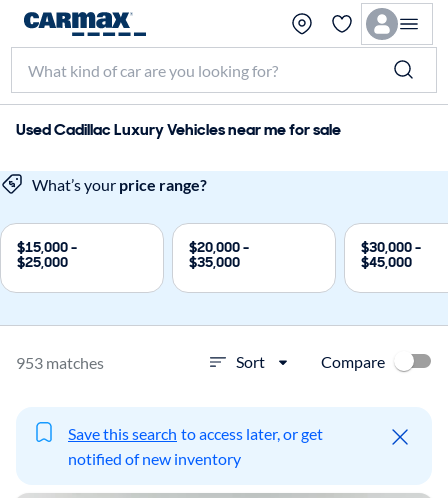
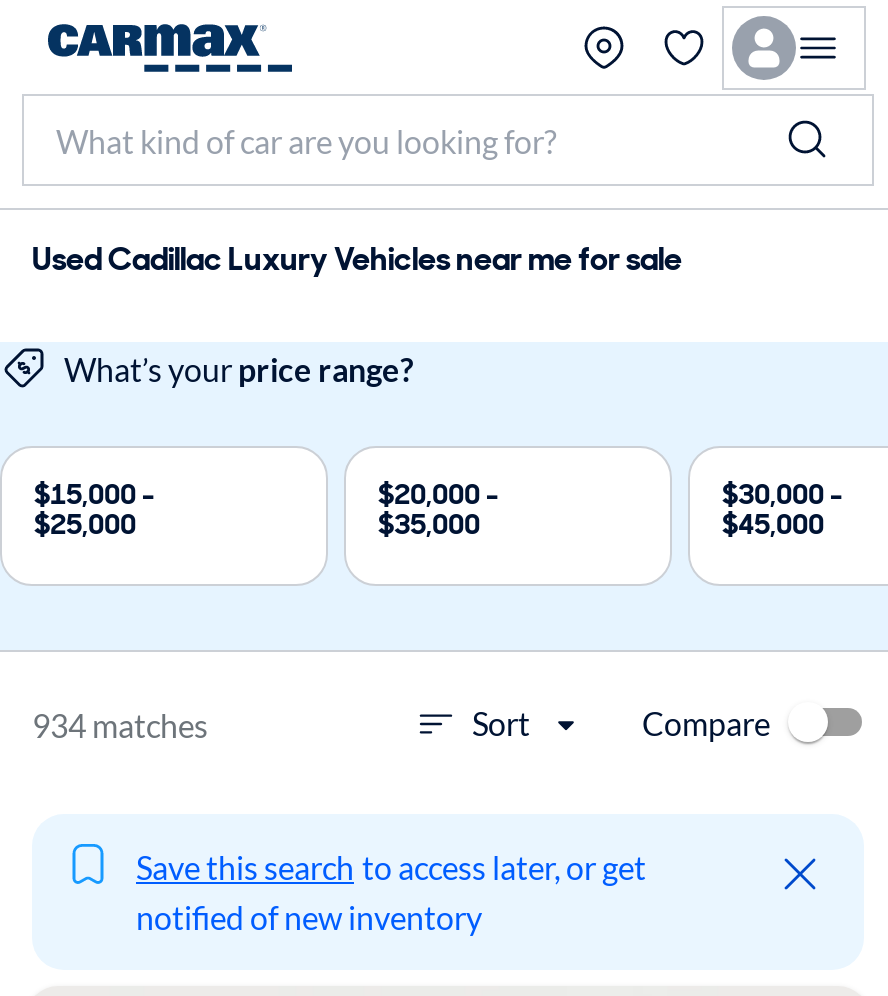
- 953 matches
+ 934 matches
